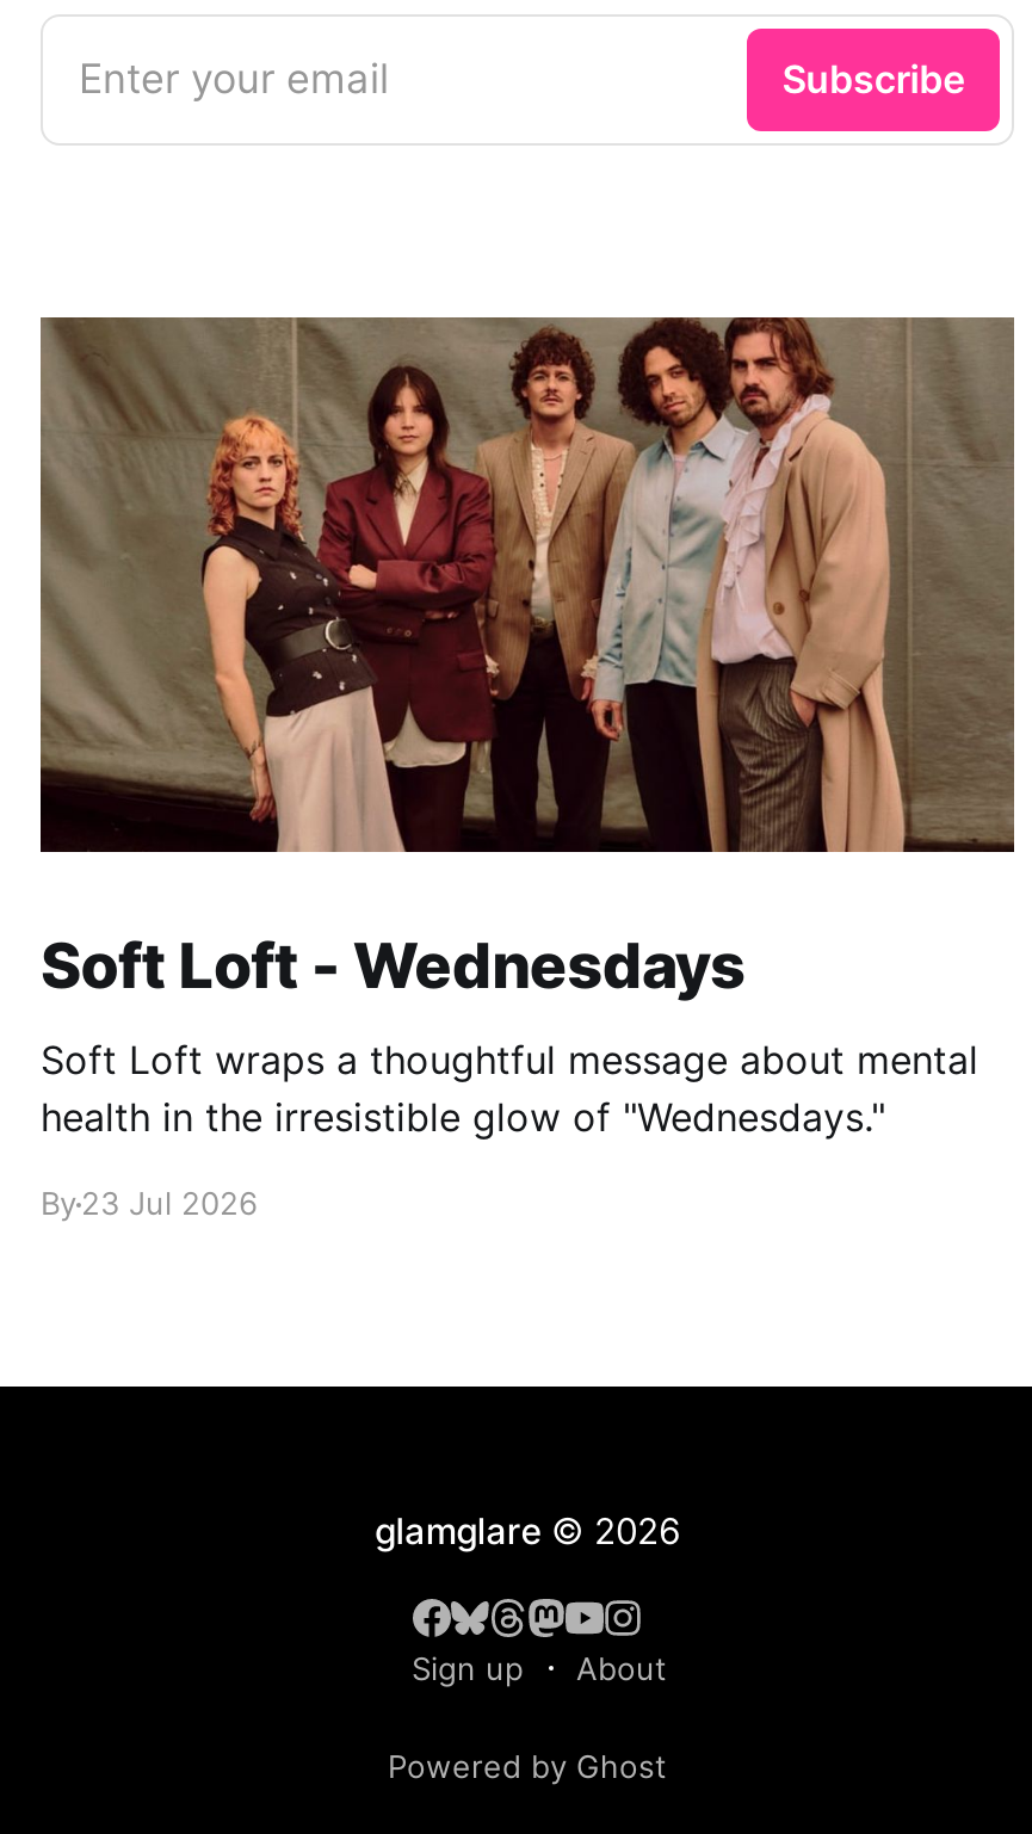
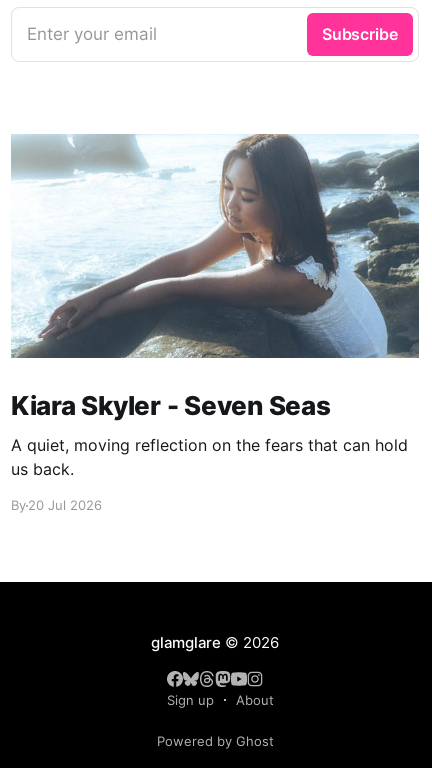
- [image]
- Soft Loft - Wednesdays
+ [image]
+ Kiara Skyler - Seven Seas

- Soft Loft wraps a thoughtful message about mental
- health in the irresistible glow of "Wednesdays."
+ A quiet, moving reflection on the fears that can hold
+ us back.

- By 23 Jul 2026
+ By 20 Jul 2026
